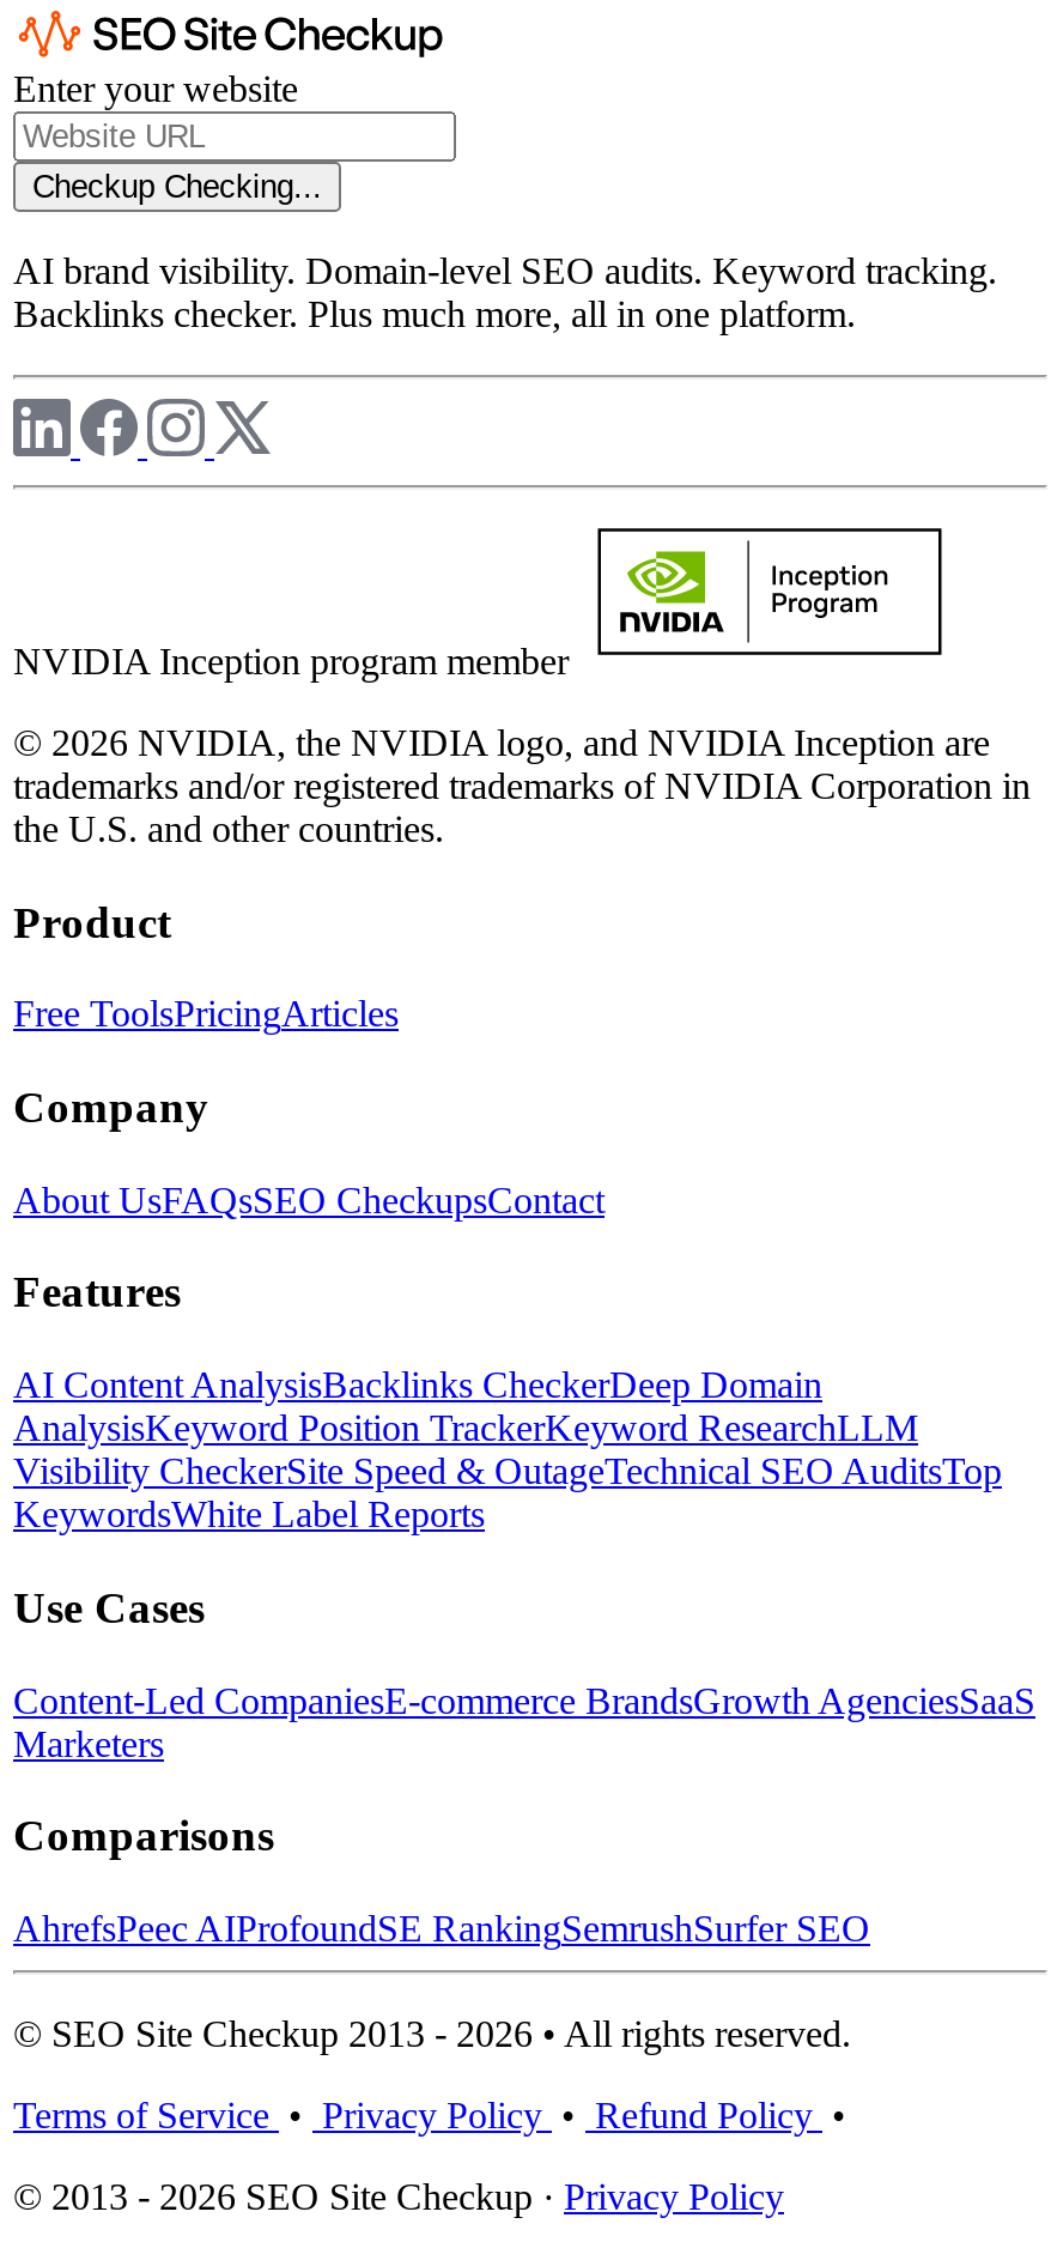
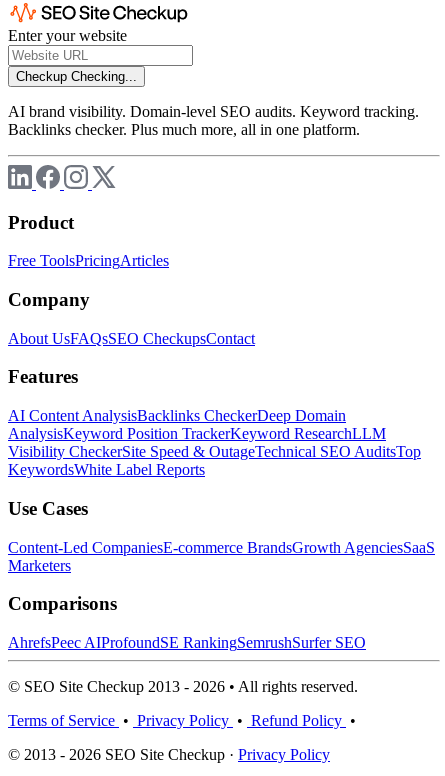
- [image]
- NVIDIA Inception program member
- © 2026 NVIDIA, the NVIDIA logo, and NVIDIA Inception are
- trademarks and/or registered trademarks of NVIDIA Corporation in
- the U.S. and other countries.
